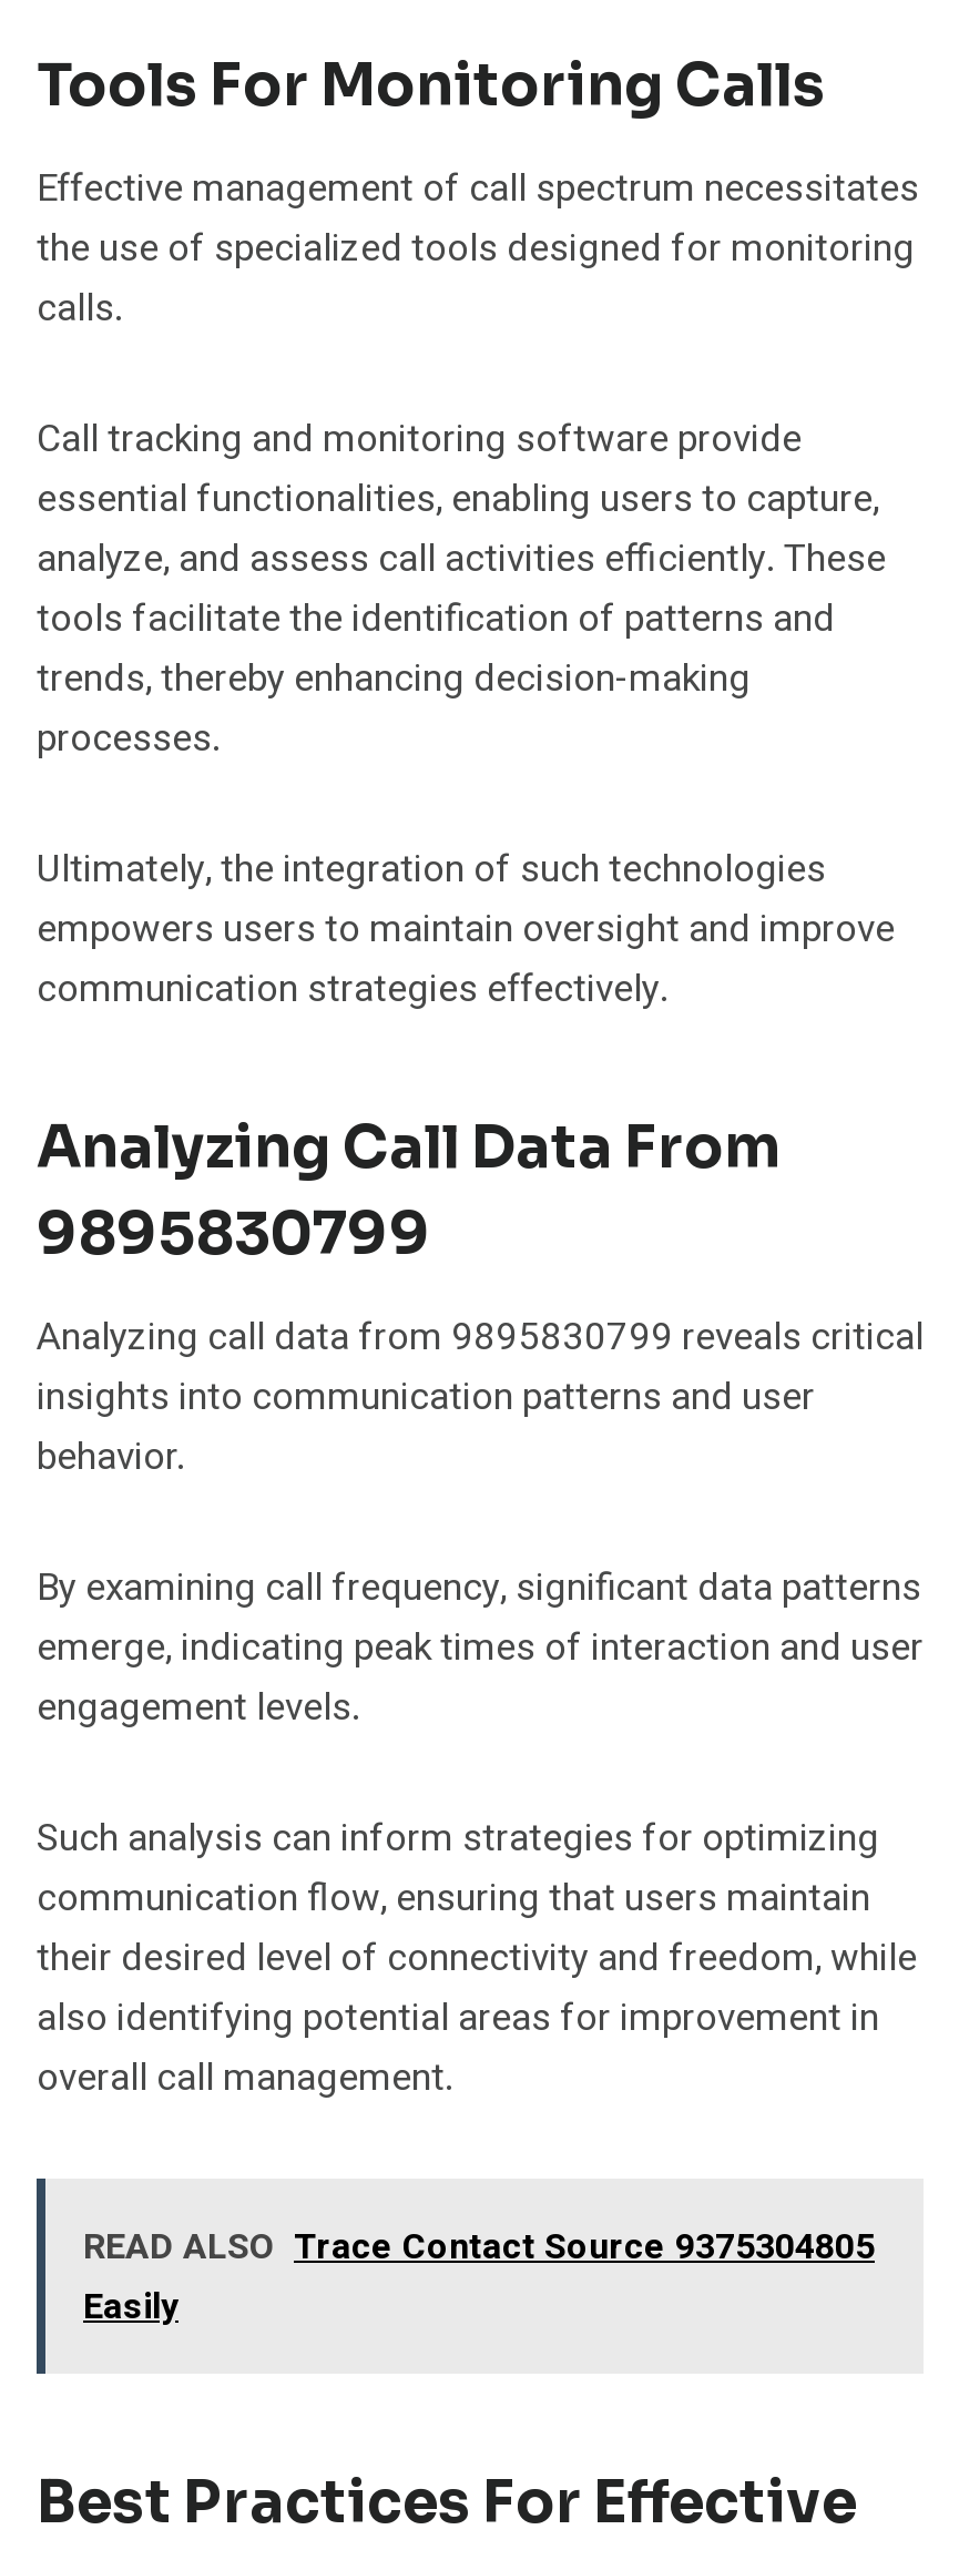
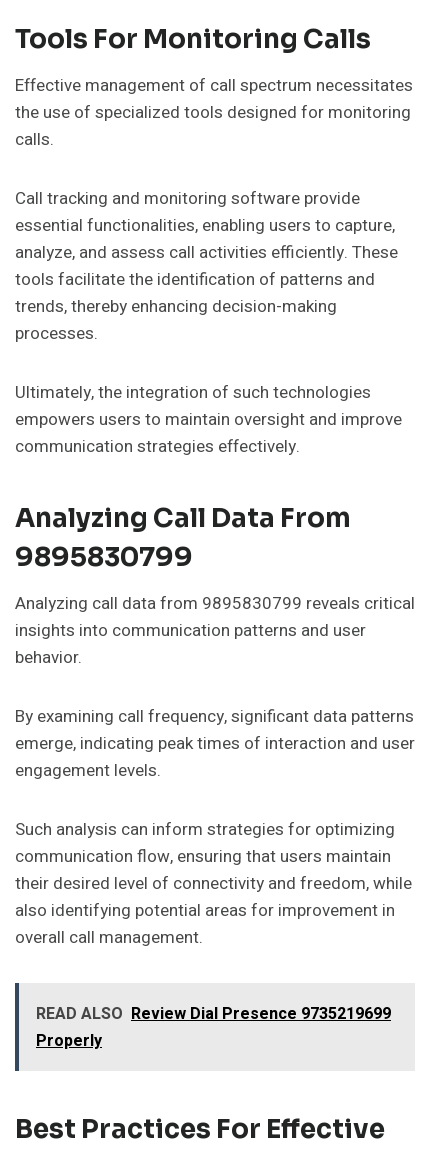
- READ ALSO Trace Contact Source 9375304805
- Easily
+ READ ALSO Review Dial Presence 9735219699
+ Properly
